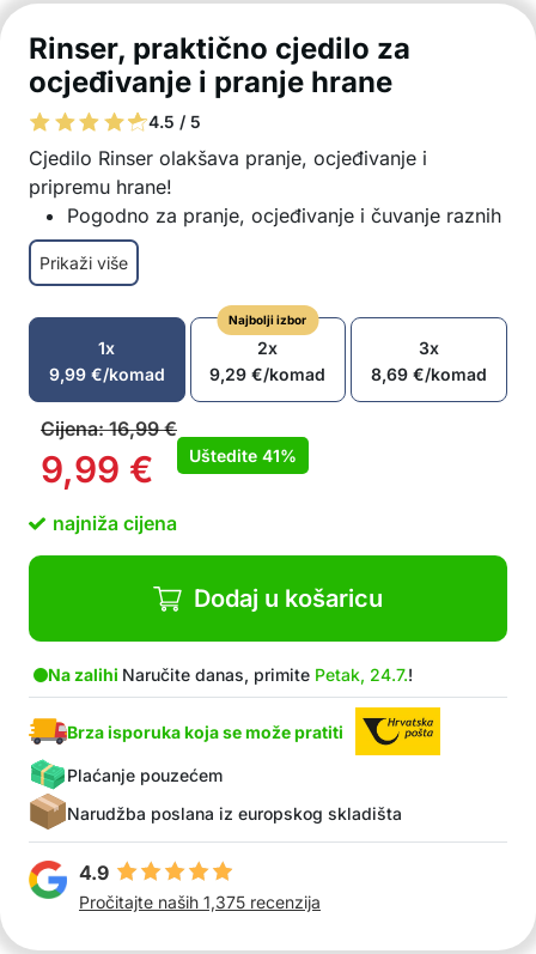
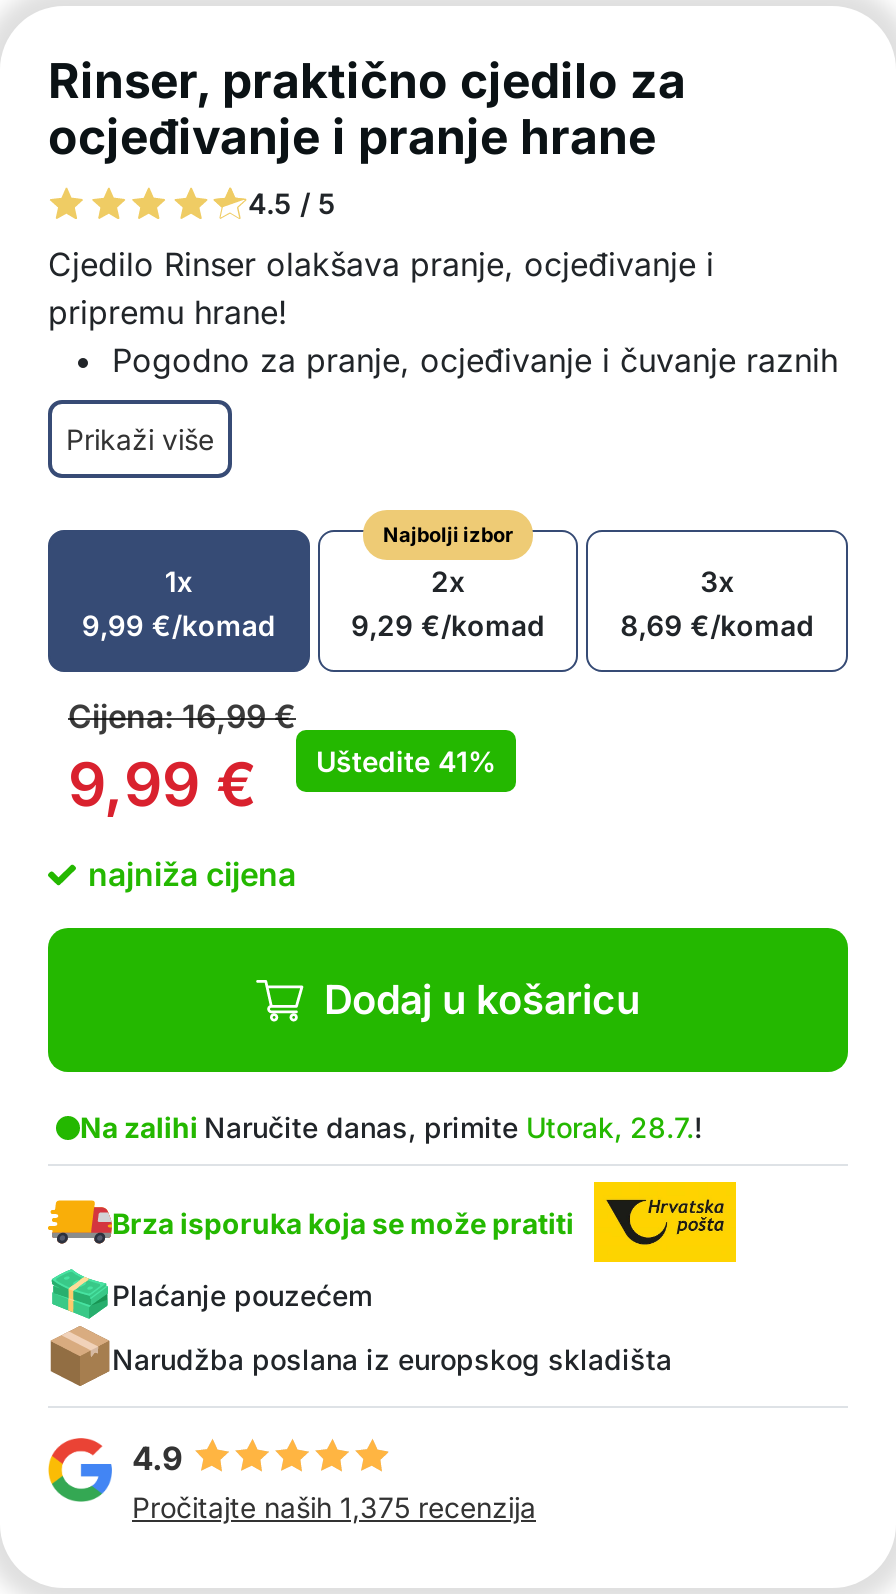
- Na zalihi Naručite danas, primite Petak, 24.7.!
+ Na zalihi Naručite danas, primite Utorak, 28.7.!
